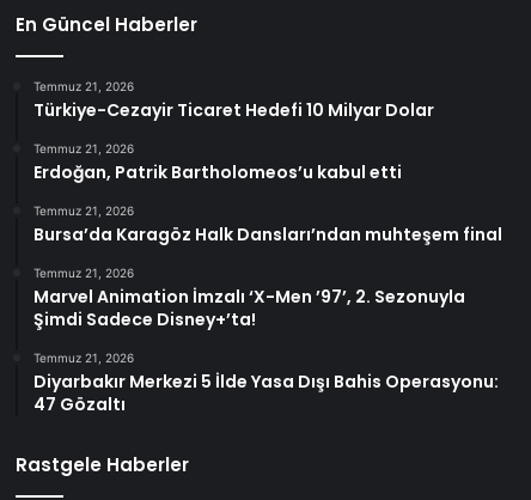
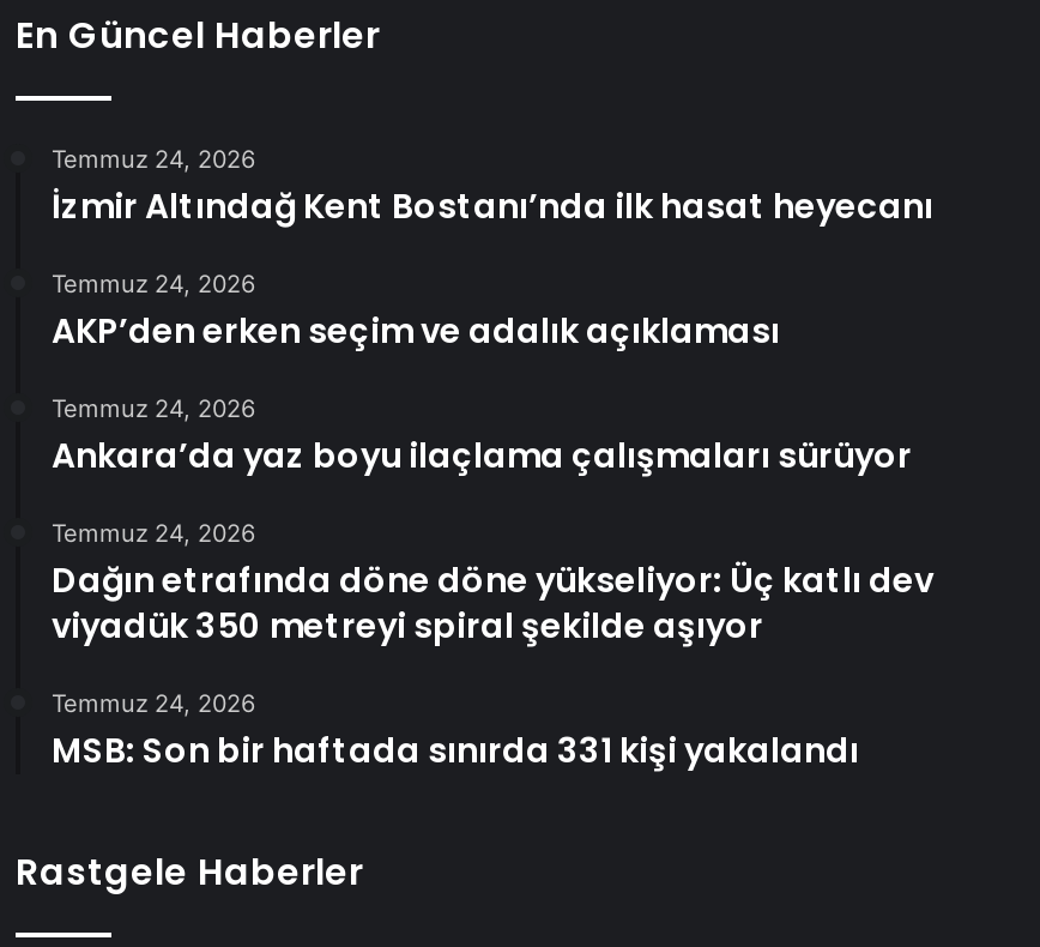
- Temmuz 21, 2026
- Türkiye-Cezayir Ticaret Hedefi 10 Milyar Dolar
+ Temmuz 24, 2026
+ İzmir Altındağ Kent Bostanı’nda ilk hasat heyecanı

- Temmuz 21, 2026
- Erdoğan, Patrik Bartholomeos’u kabul etti
+ Temmuz 24, 2026
+ AKP’den erken seçim ve adalık açıklaması

- Temmuz 21, 2026
- Bursa’da Karagöz Halk Dansları’ndan muhteşem final
+ Temmuz 24, 2026
+ Ankara’da yaz boyu ilaçlama çalışmaları sürüyor

- Temmuz 21, 2026
- Marvel Animation İmzalı ‘X-Men ’97’, 2. Sezonuyla
- Şimdi Sadece Disney+’ta!
+ Temmuz 24, 2026
+ Dağın etrafında döne döne yükseliyor: Üç katlı dev
+ viyadük 350 metreyi spiral şekilde aşıyor

- Temmuz 21, 2026
- Diyarbakır Merkezi 5 İlde Yasa Dışı Bahis Operasyonu:
- 47 Gözaltı
+ Temmuz 24, 2026
+ MSB: Son bir haftada sınırda 331 kişi yakalandı
